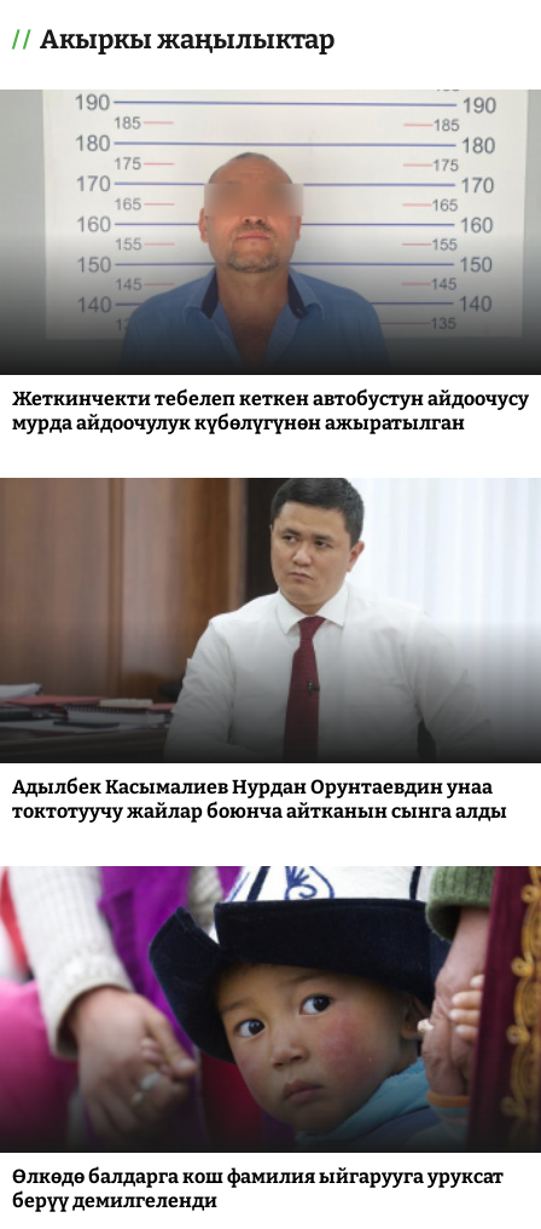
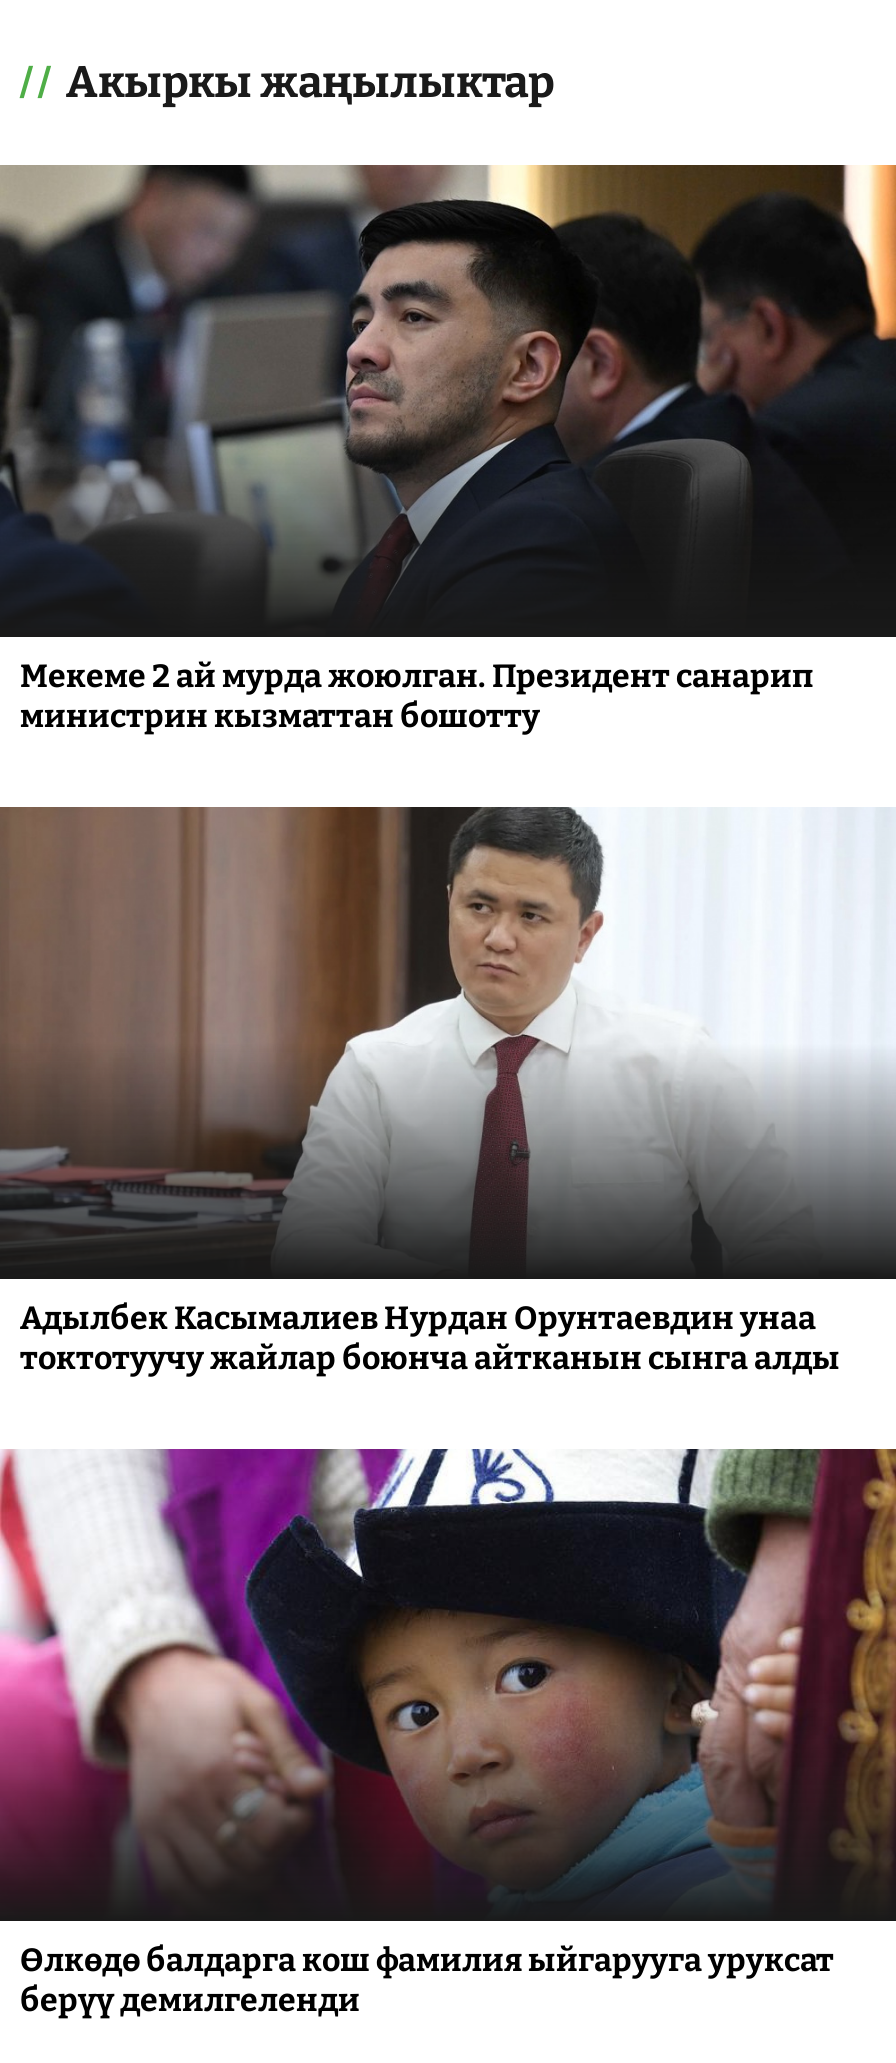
- [image]
- Жеткинчекти тебелеп кеткен автобустун айдоочусу
- мурда айдоочулук күбөлүгүнөн ажыратылган
+ [image]
+ Мекеме 2 ай мурда жоюлган. Президент санарип
+ министрин кызматтан бошотту
